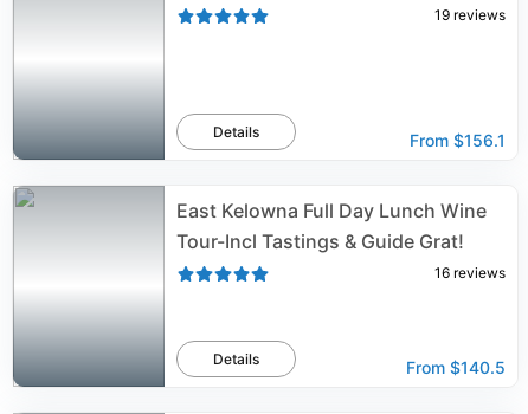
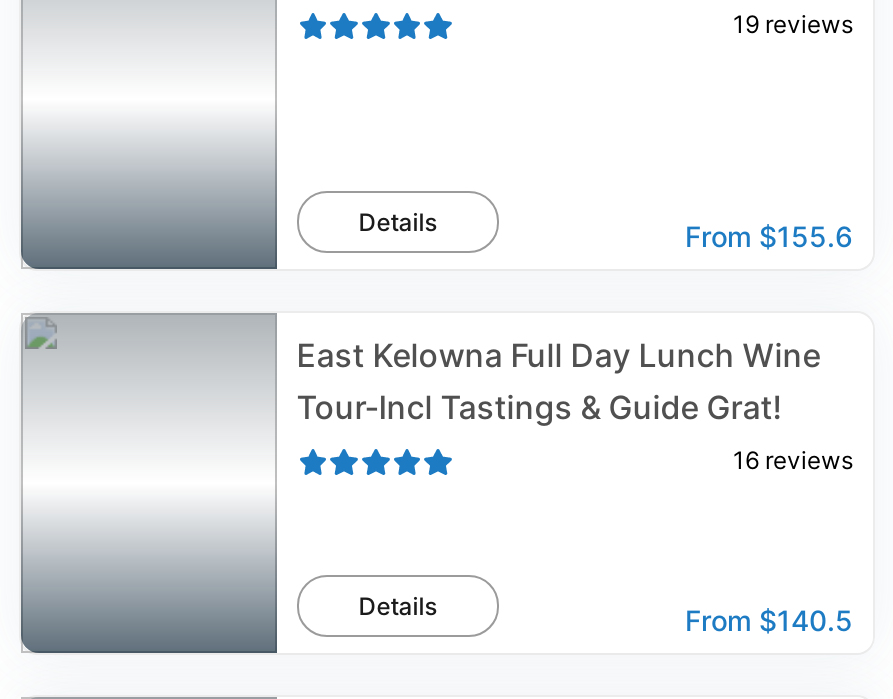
- From $156.1
+ From $155.6
